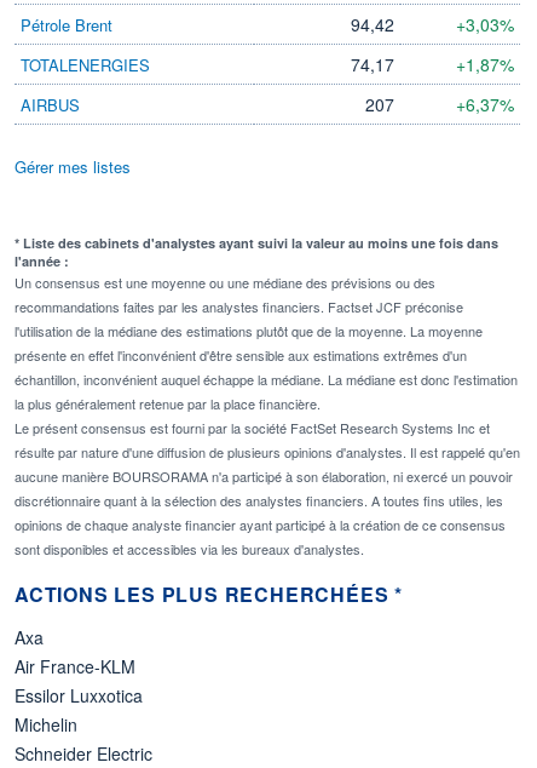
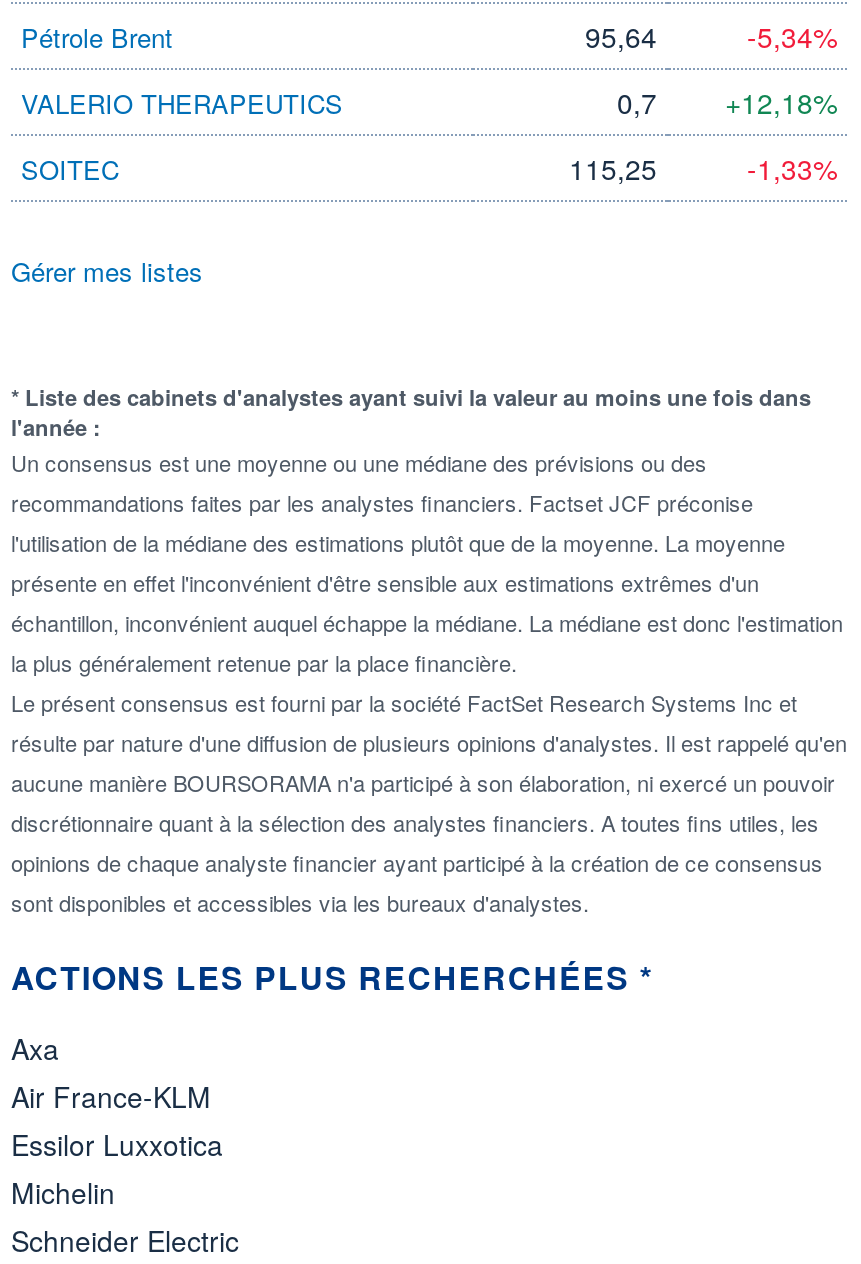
- 94,42
- +3,03%
+ 95,64
+ -5,34%

- TOTALENERGIES
- 74,17
- +1,87%
+ VALERIO THERAPEUTICS
+ 0,7
+ +12,18%

- AIRBUS
- 207
- +6,37%
+ SOITEC
+ 115,25
+ -1,33%
